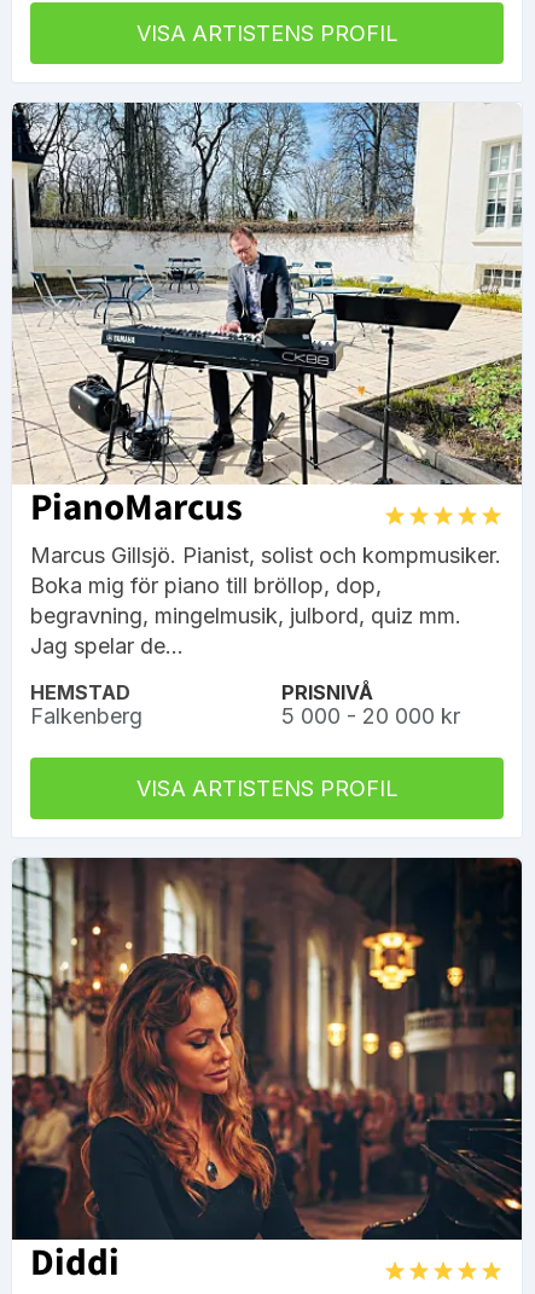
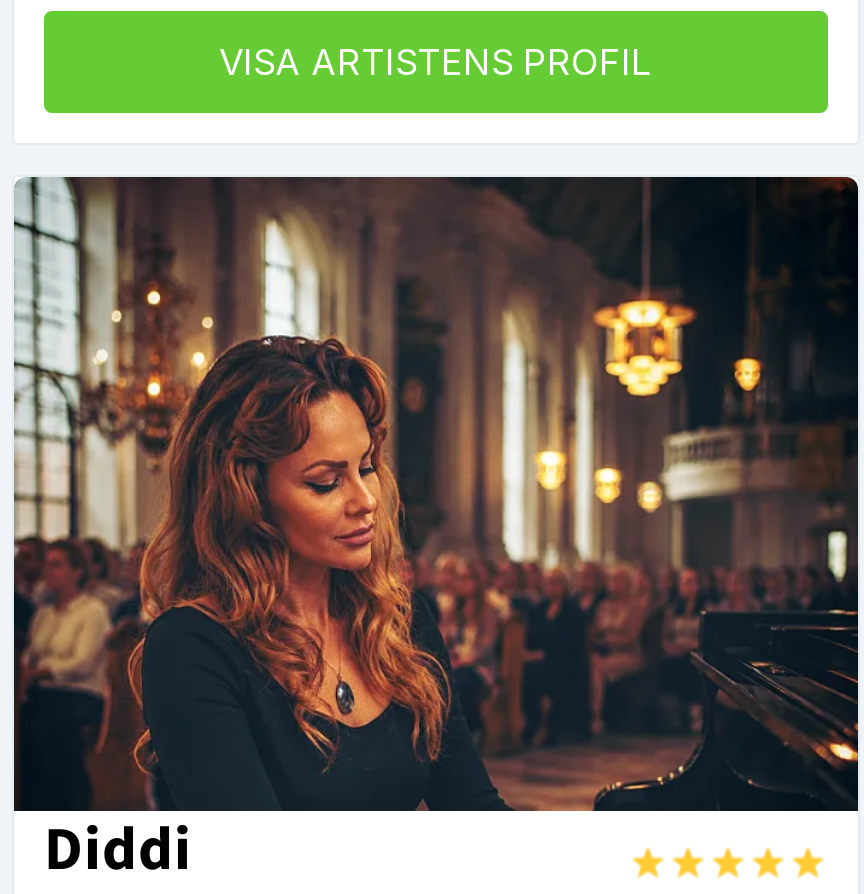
- [image]
- PianoMarcus
- Marcus Gillsjö. Pianist, solist och kompmusiker.
- Boka mig för piano till bröllop, dop,
- begravning, mingelmusik, julbord, quiz mm.
- Jag spelar de...
- HEMSTAD
- Falkenberg

- PRISNIVÅ
- 5 000 - 20 000 kr
- VISA ARTISTENS PROFIL
